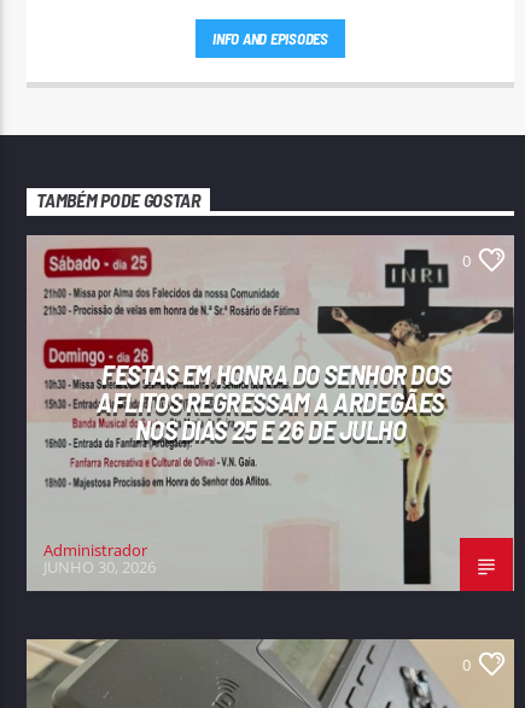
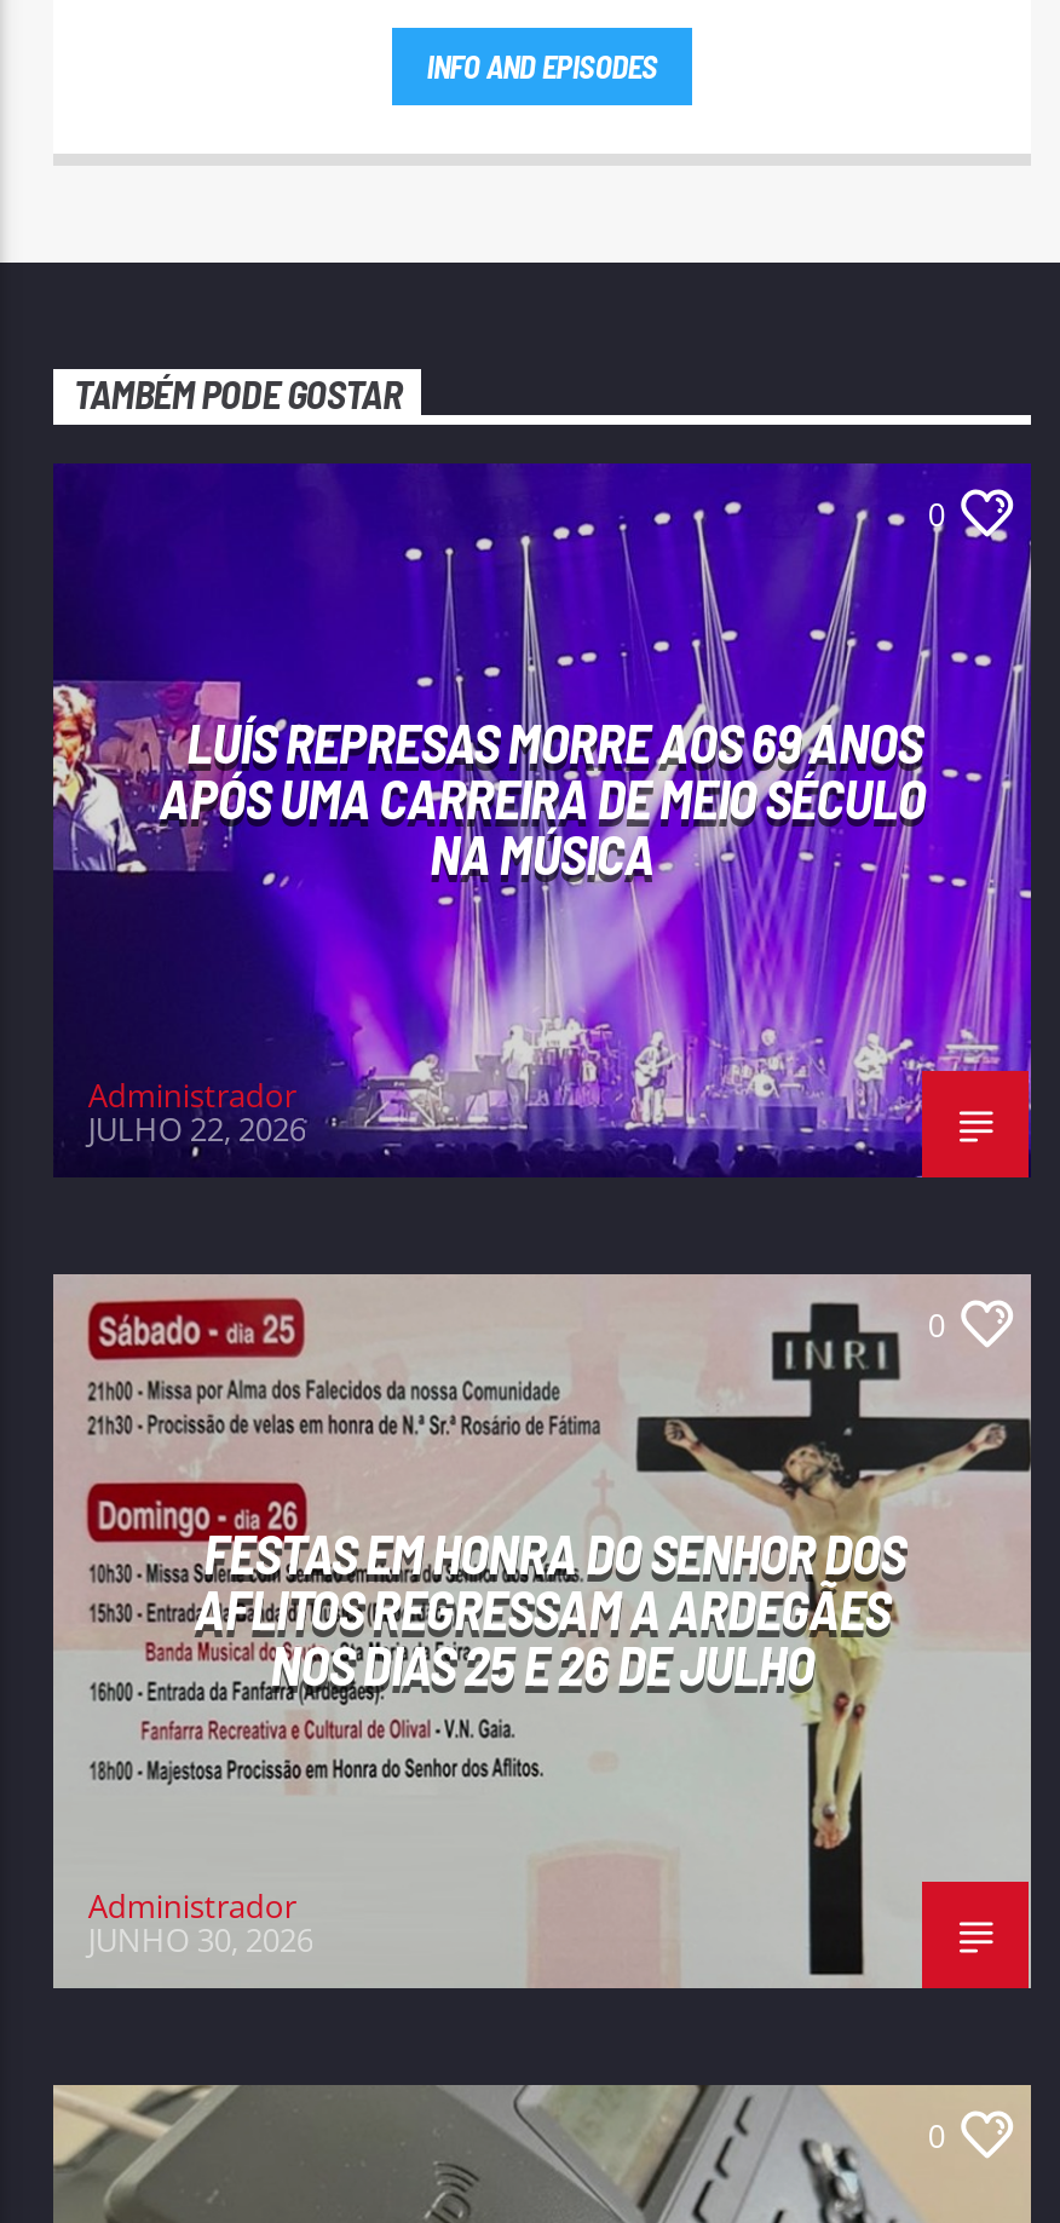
+ [image]
+ 0

+ Administrador
+ JULHO 22, 2026

+ LUÍS REPRESAS MORRE AOS 69 ANOS
+ APÓS UMA CARREIRA DE MEIO SÉCULO
+ NA MÚSICA
